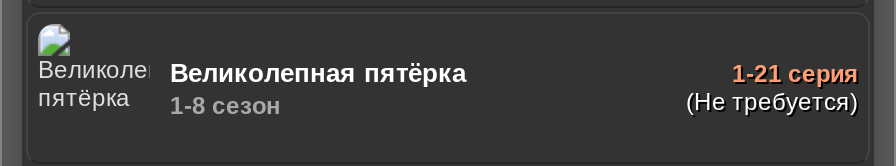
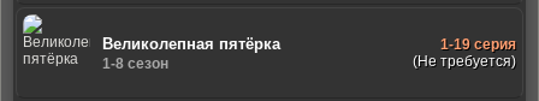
- 1-21 серия
+ 1-19 серия
